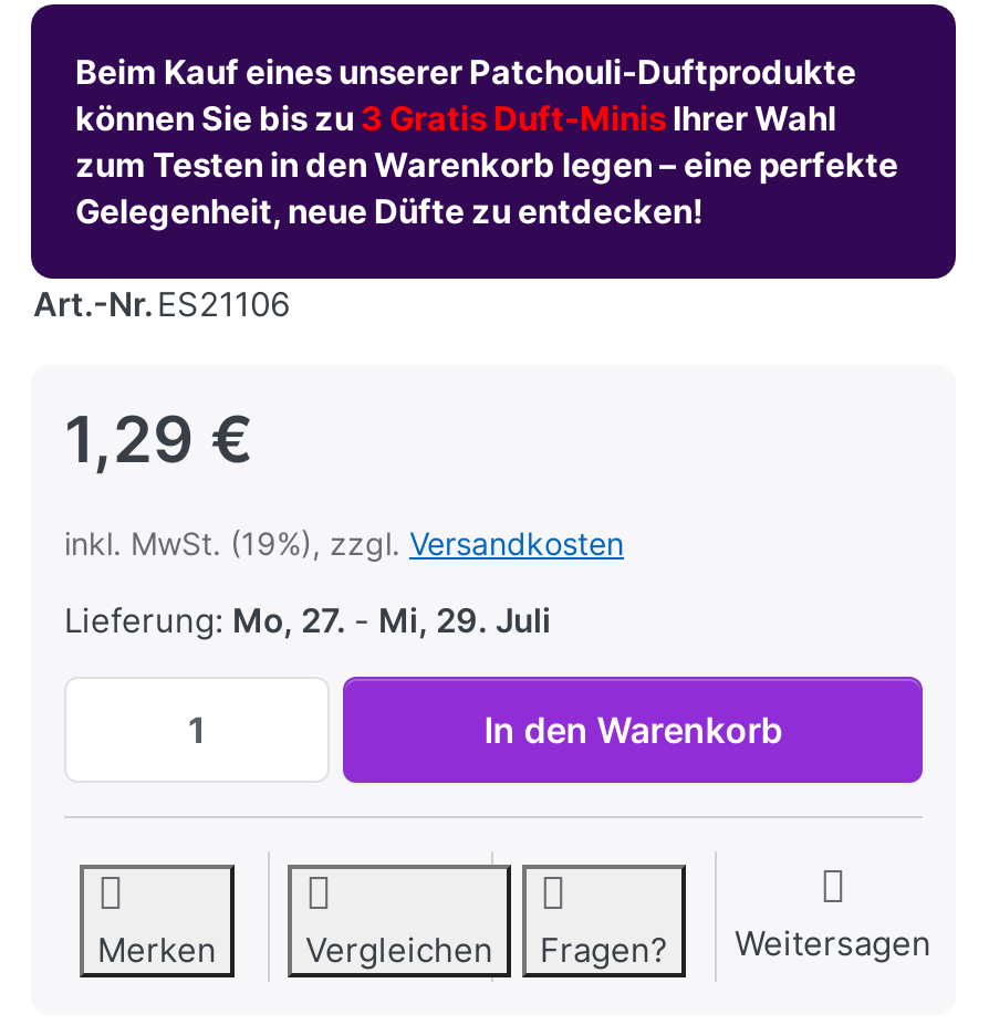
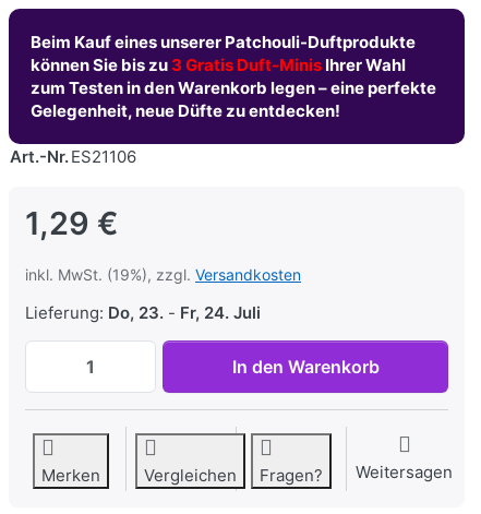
- Lieferung: Mo, 27. - Mi, 29. Juli
+ Lieferung: Do, 23. - Fr, 24. Juli
